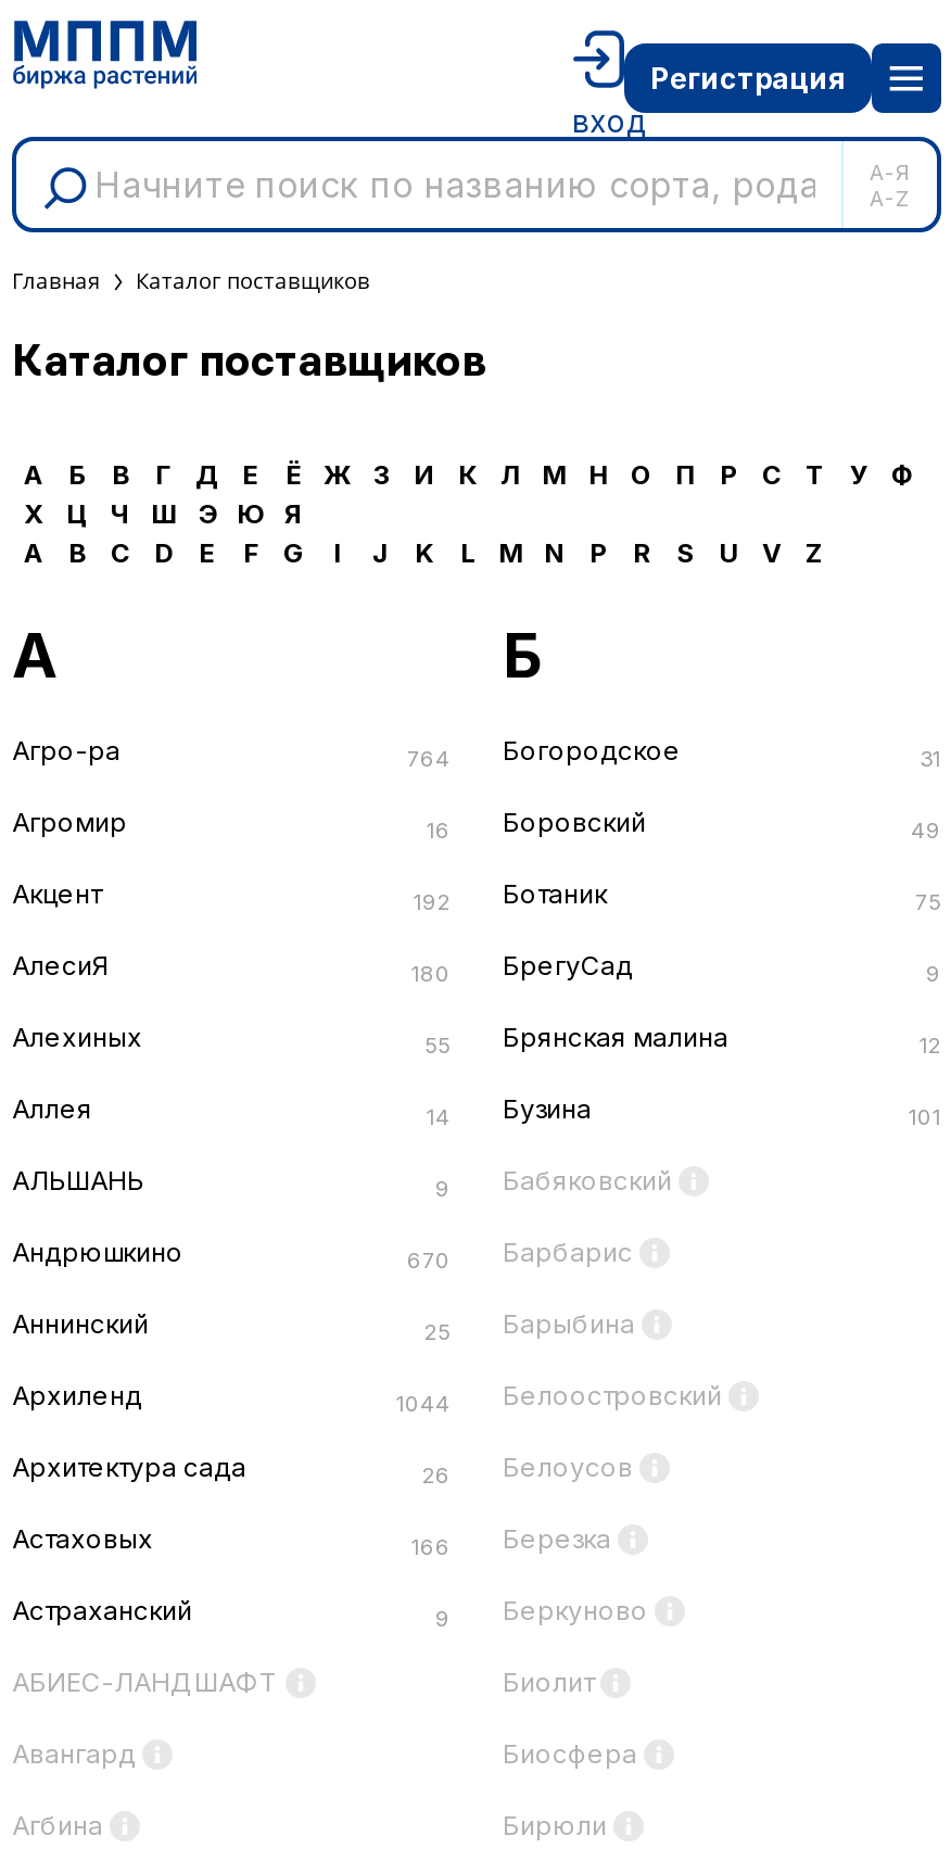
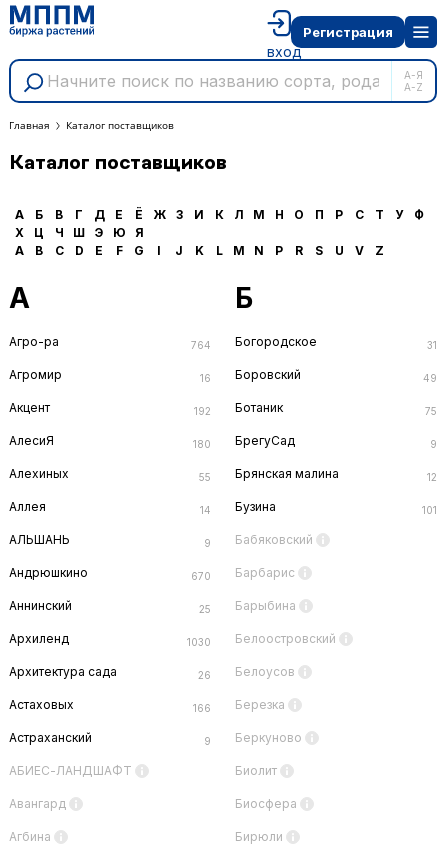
- 1044 Белоостровский
+ 1030 Белоостровский
